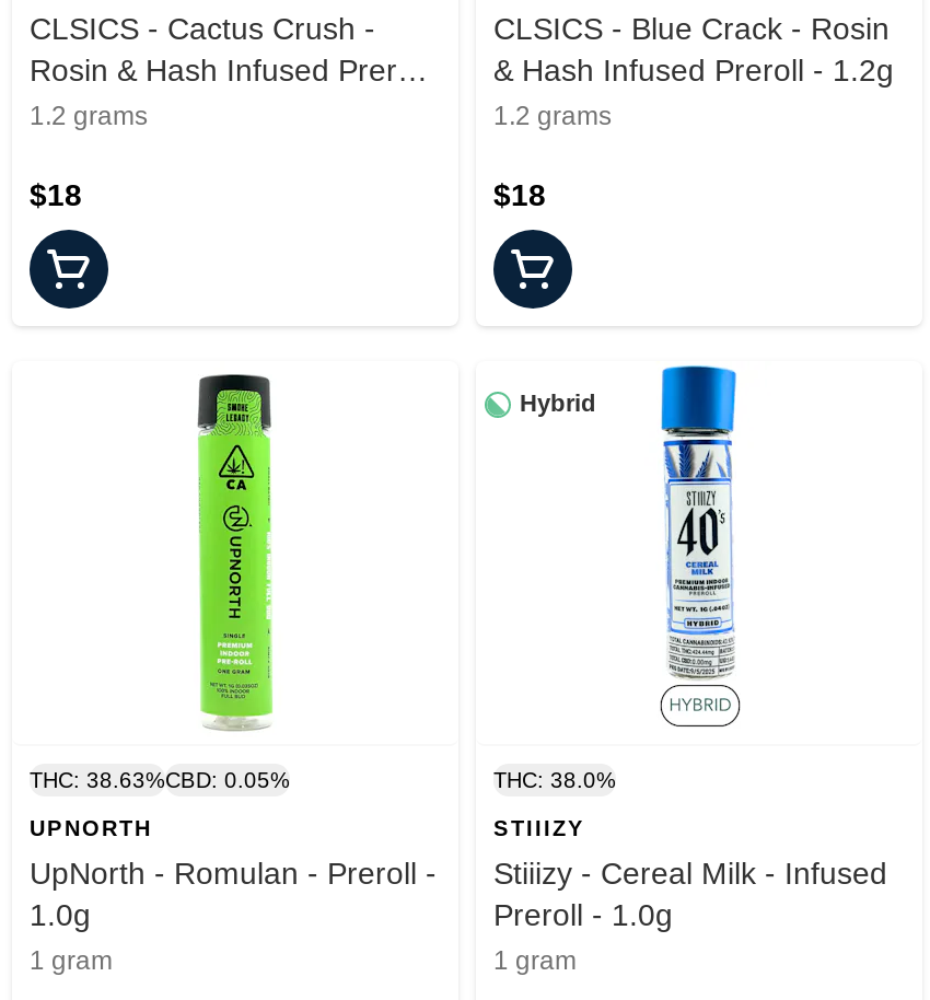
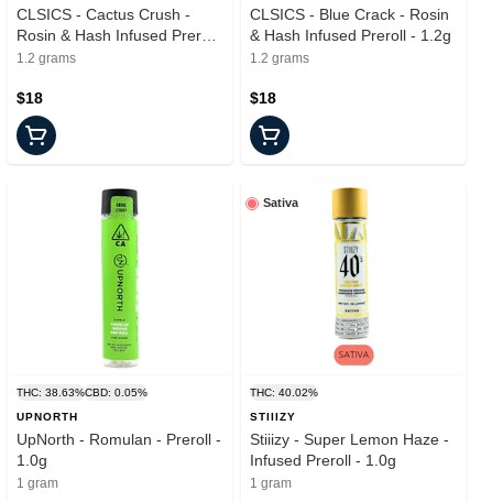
- [image]
- Hybrid
+ [image]
+ Sativa

- THC: 38.0%
+ THC: 40.02%

- Stiiizy - Cereal Milk - Infused
- Preroll - 1.0g
+ Stiiizy - Super Lemon Haze -
+ Infused Preroll - 1.0g
